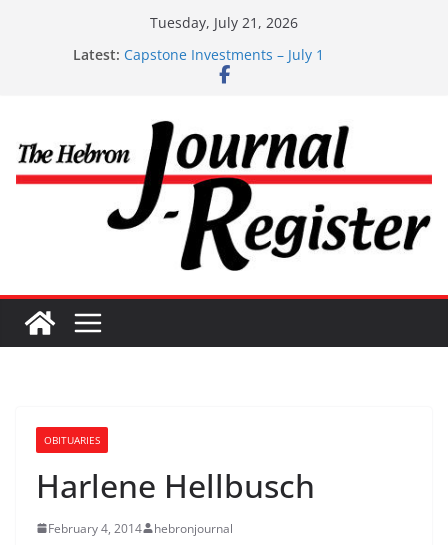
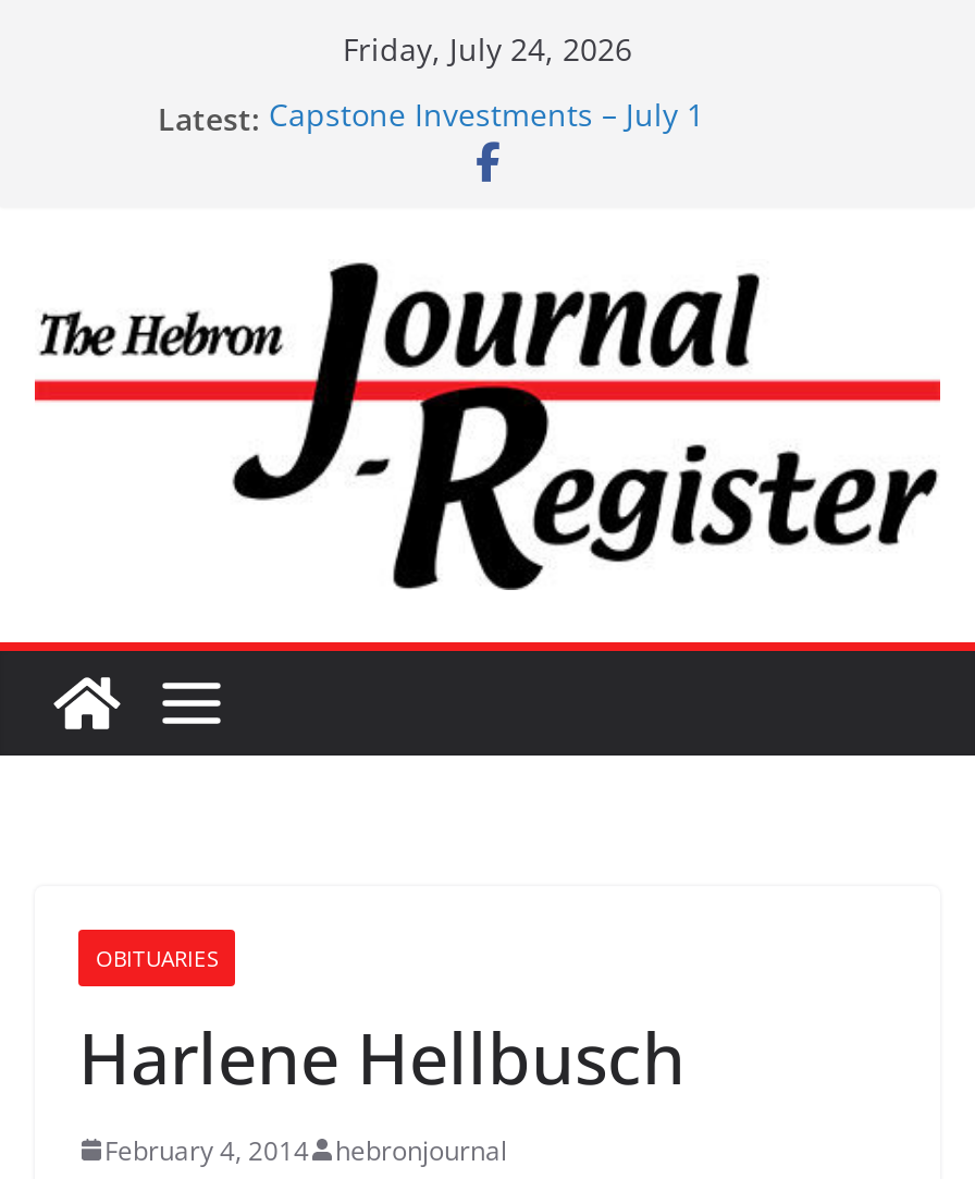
- Tuesday, July 21, 2026
+ Friday, July 24, 2026
